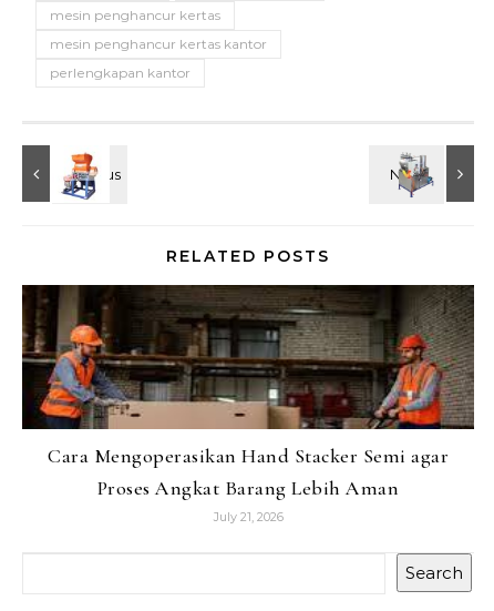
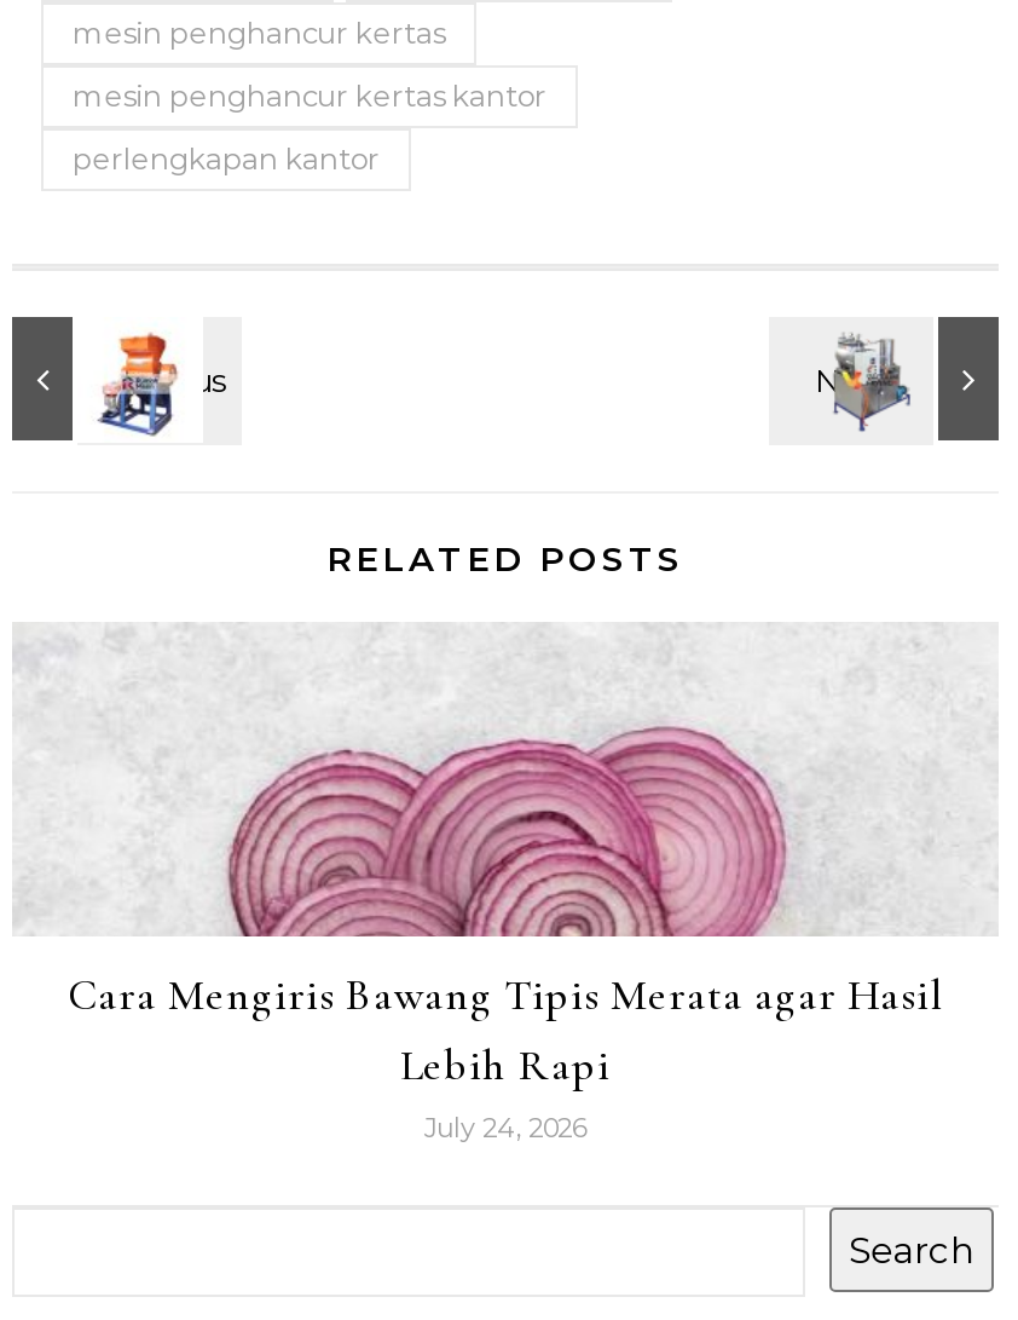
- [image]
- Cara Mengoperasikan Hand Stacker Semi agar
- Proses Angkat Barang Lebih Aman
- July 21, 2026
+ [image]
+ Cara Mengiris Bawang Tipis Merata agar Hasil
+ Lebih Rapi
+ July 24, 2026
